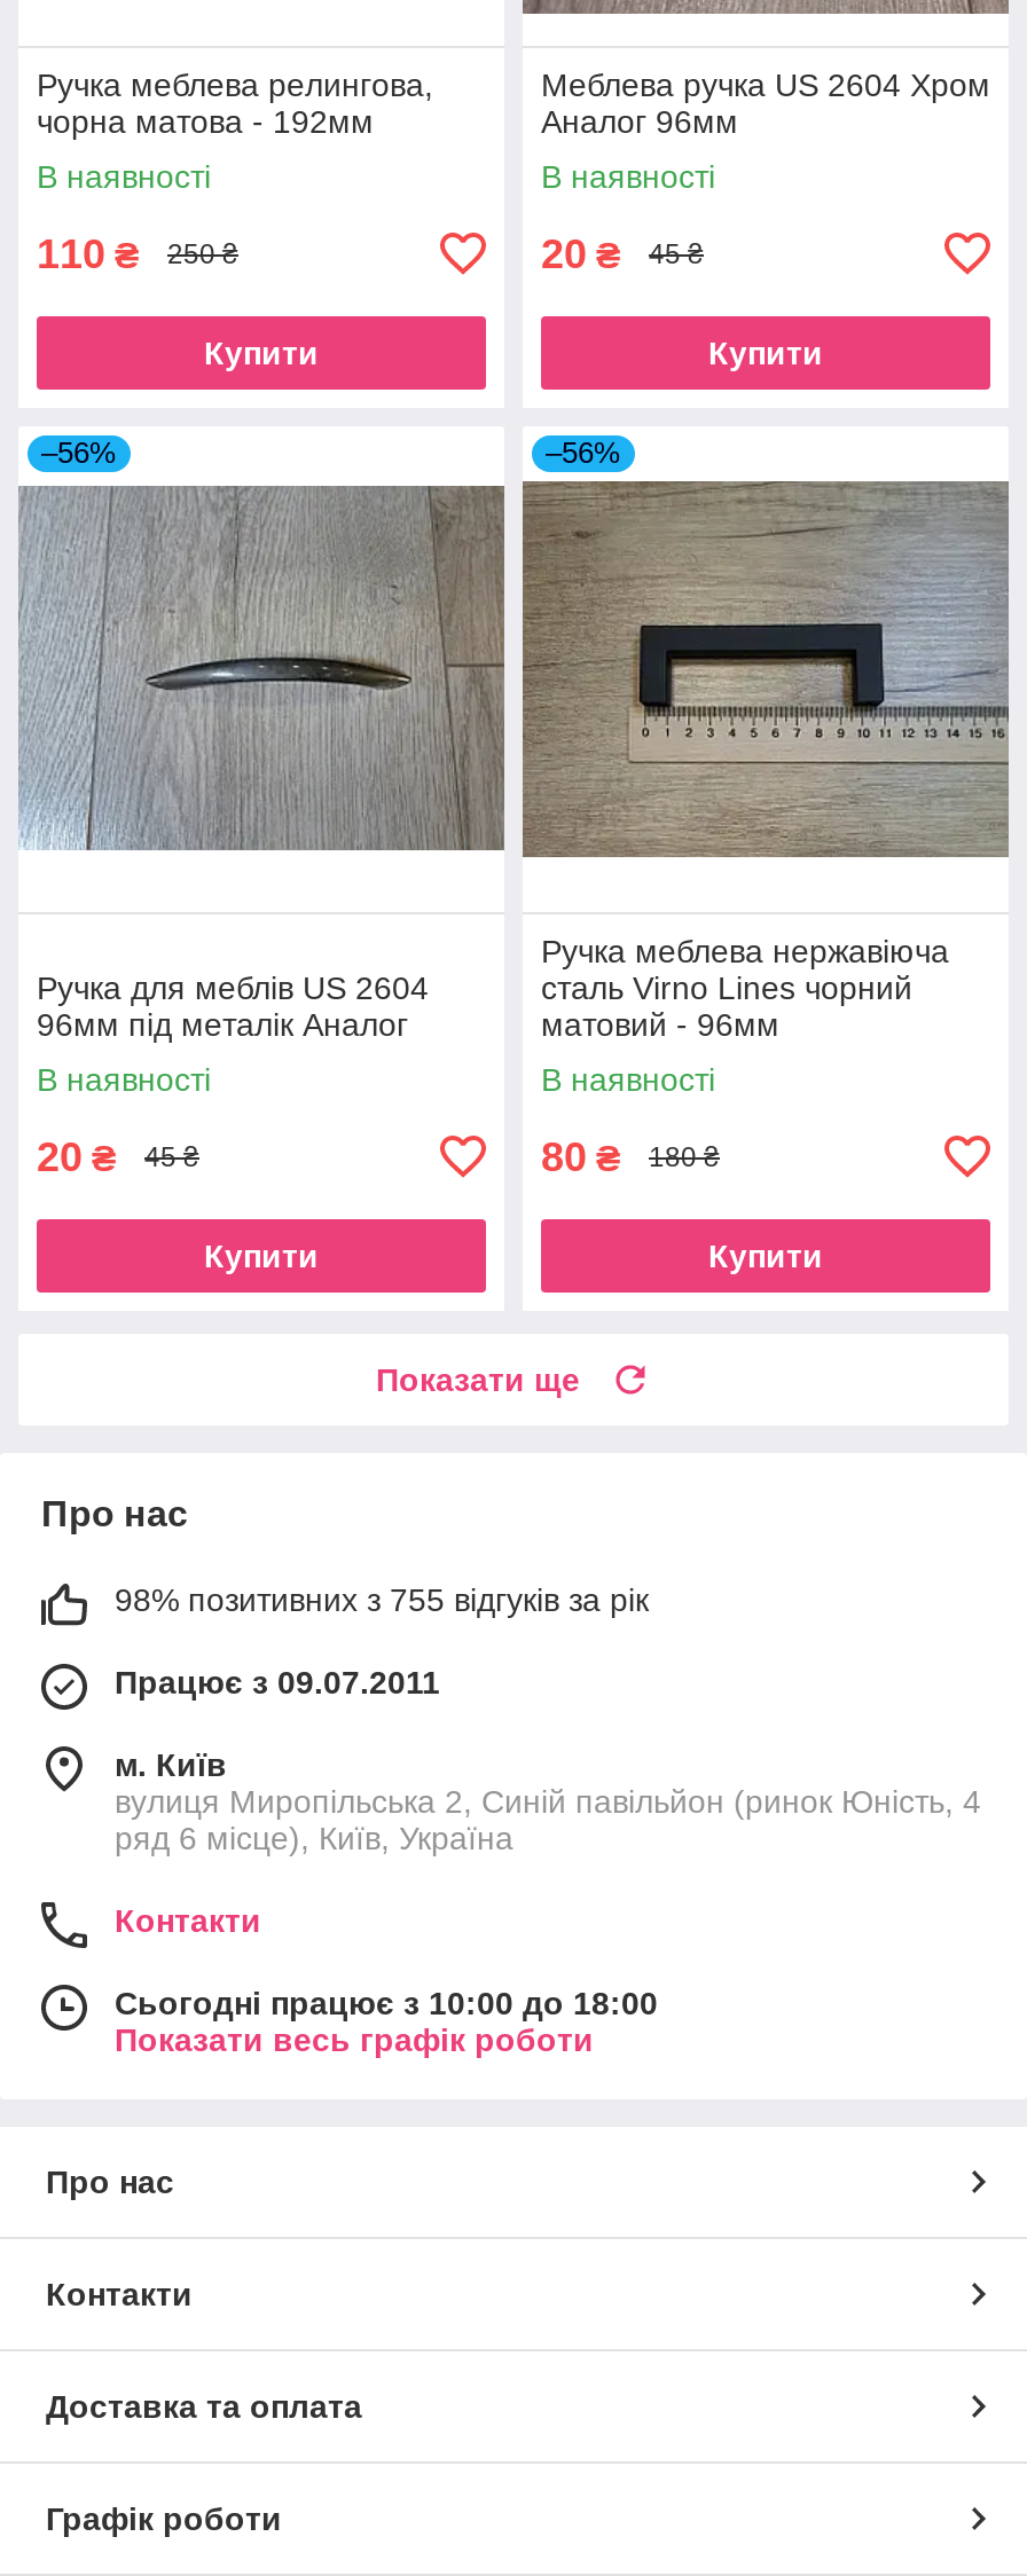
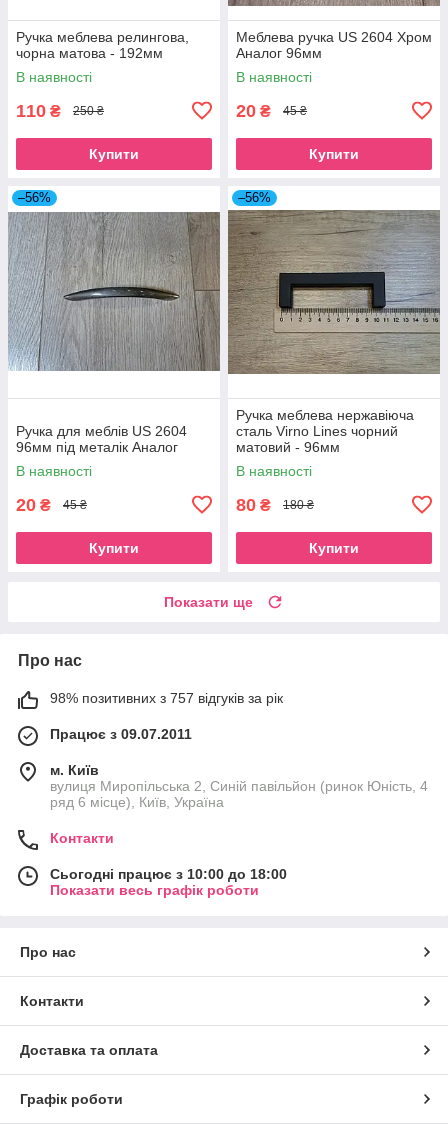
- 98% позитивних з 755 відгуків за рік
+ 98% позитивних з 757 відгуків за рік
